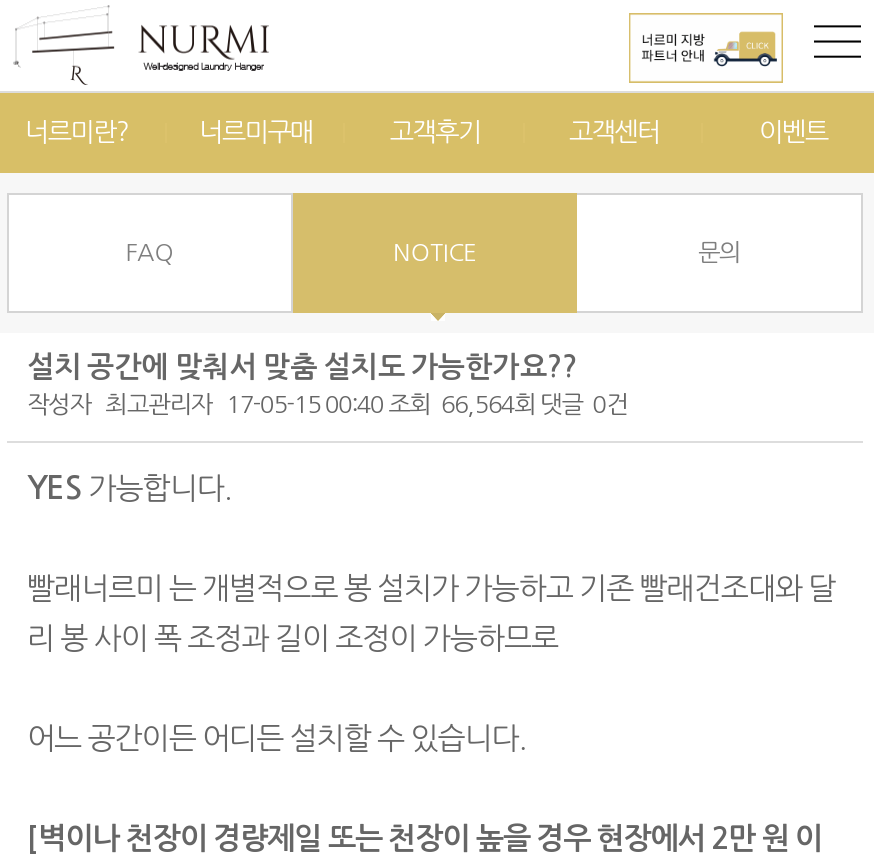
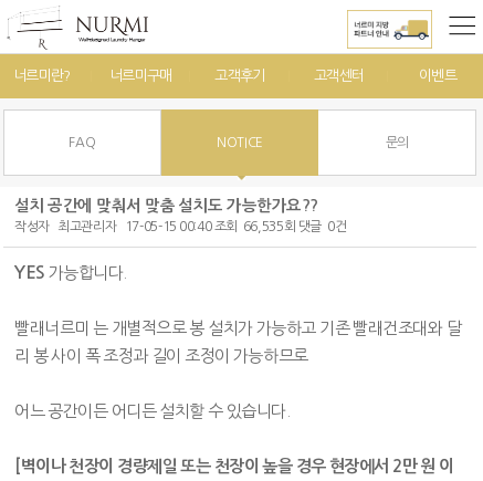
- 17-05-15 00:40 조회 66,564회 댓글 0건
+ 17-05-15 00:40 조회 66,535회 댓글 0건
